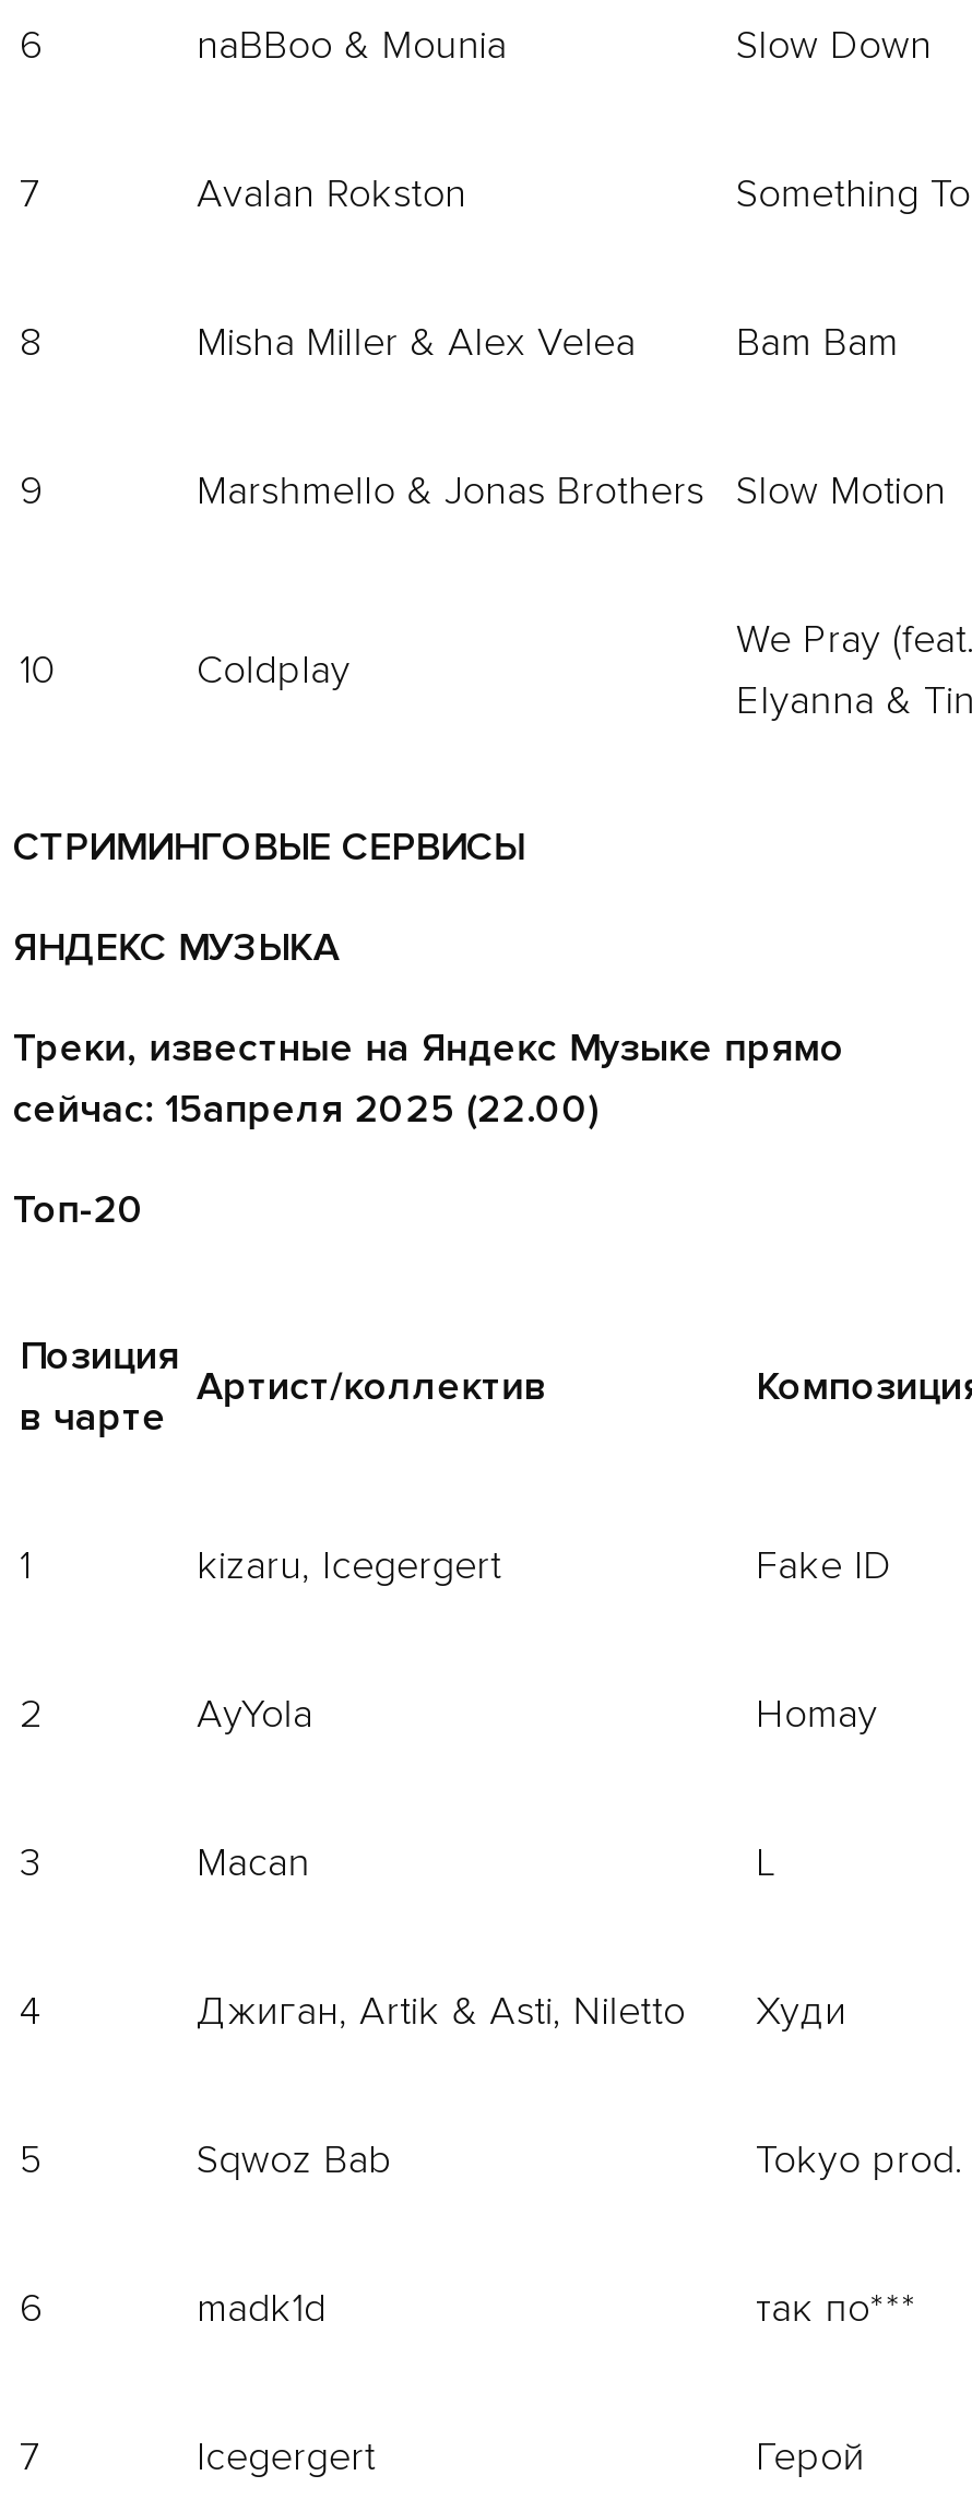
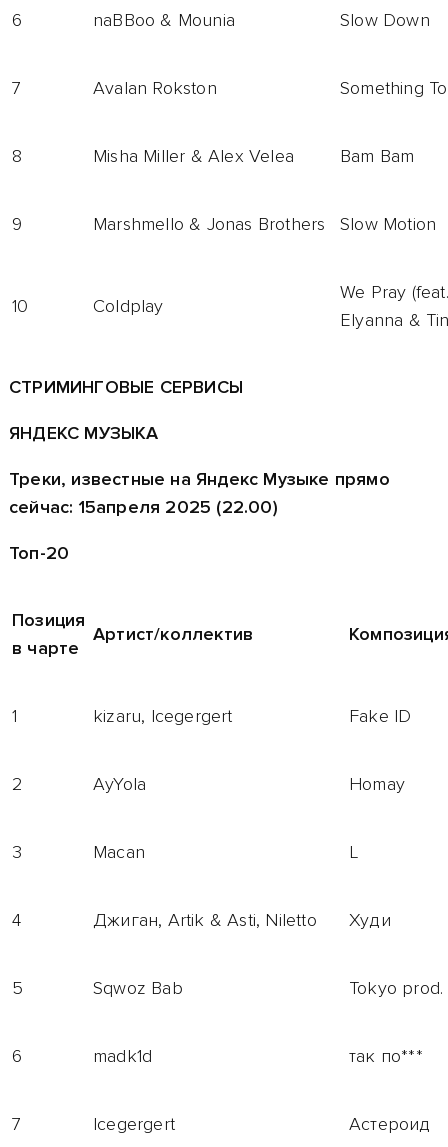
- Герой
+ Астероид
